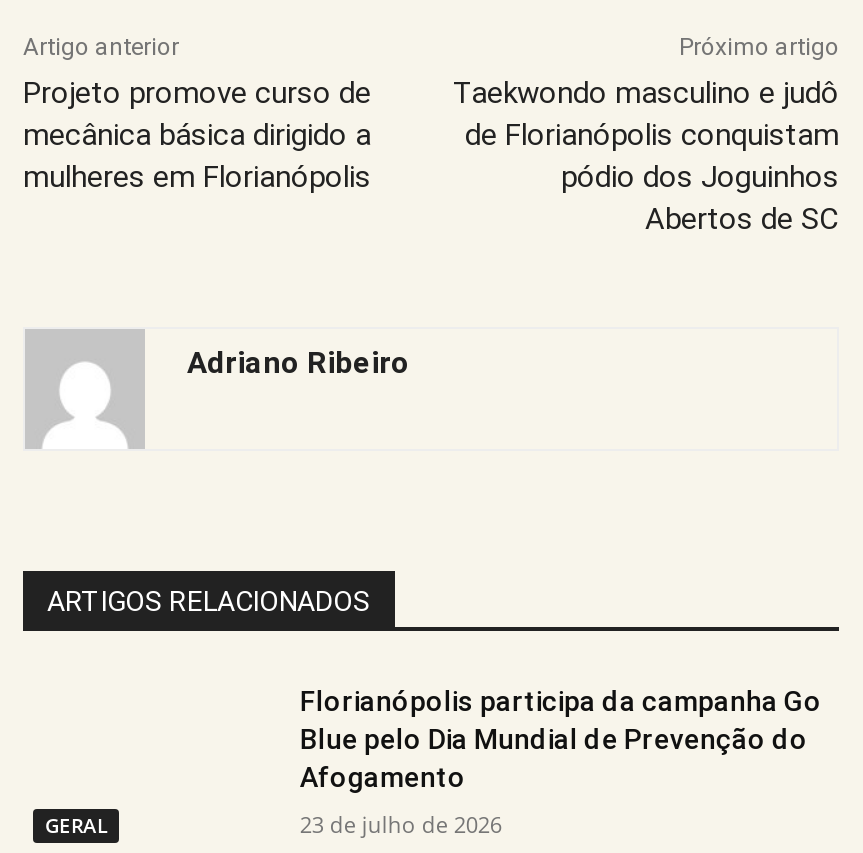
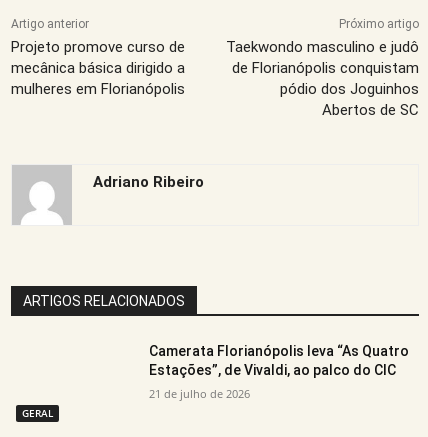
- Florianópolis participa da campanha Go
- Blue pelo Dia Mundial de Prevenção do
- Afogamento
+ Camerata Florianópolis leva “As Quatro
+ Estações”, de Vivaldi, ao palco do CIC

- 23 de julho de 2026
+ 21 de julho de 2026
